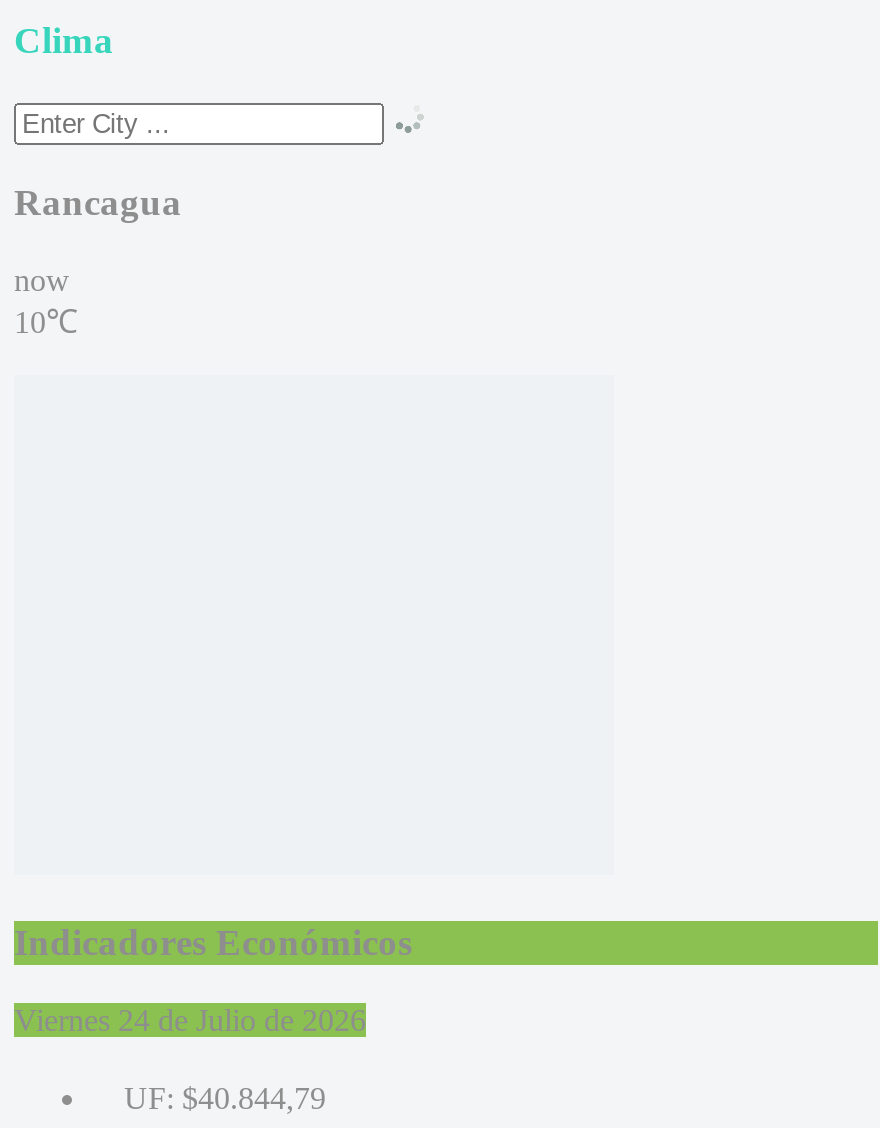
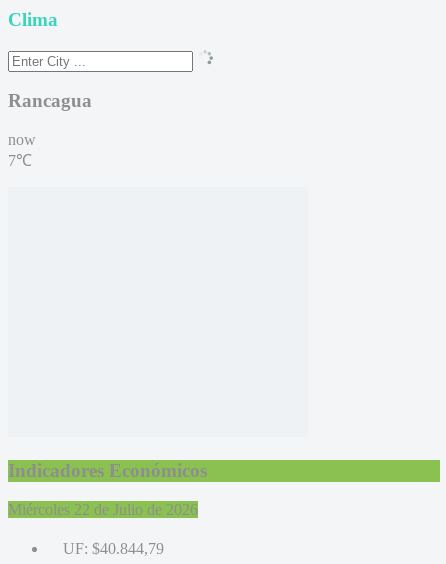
- 10℃
+ 7℃

- Viernes 24 de Julio de 2026
+ Miércoles 22 de Julio de 2026
